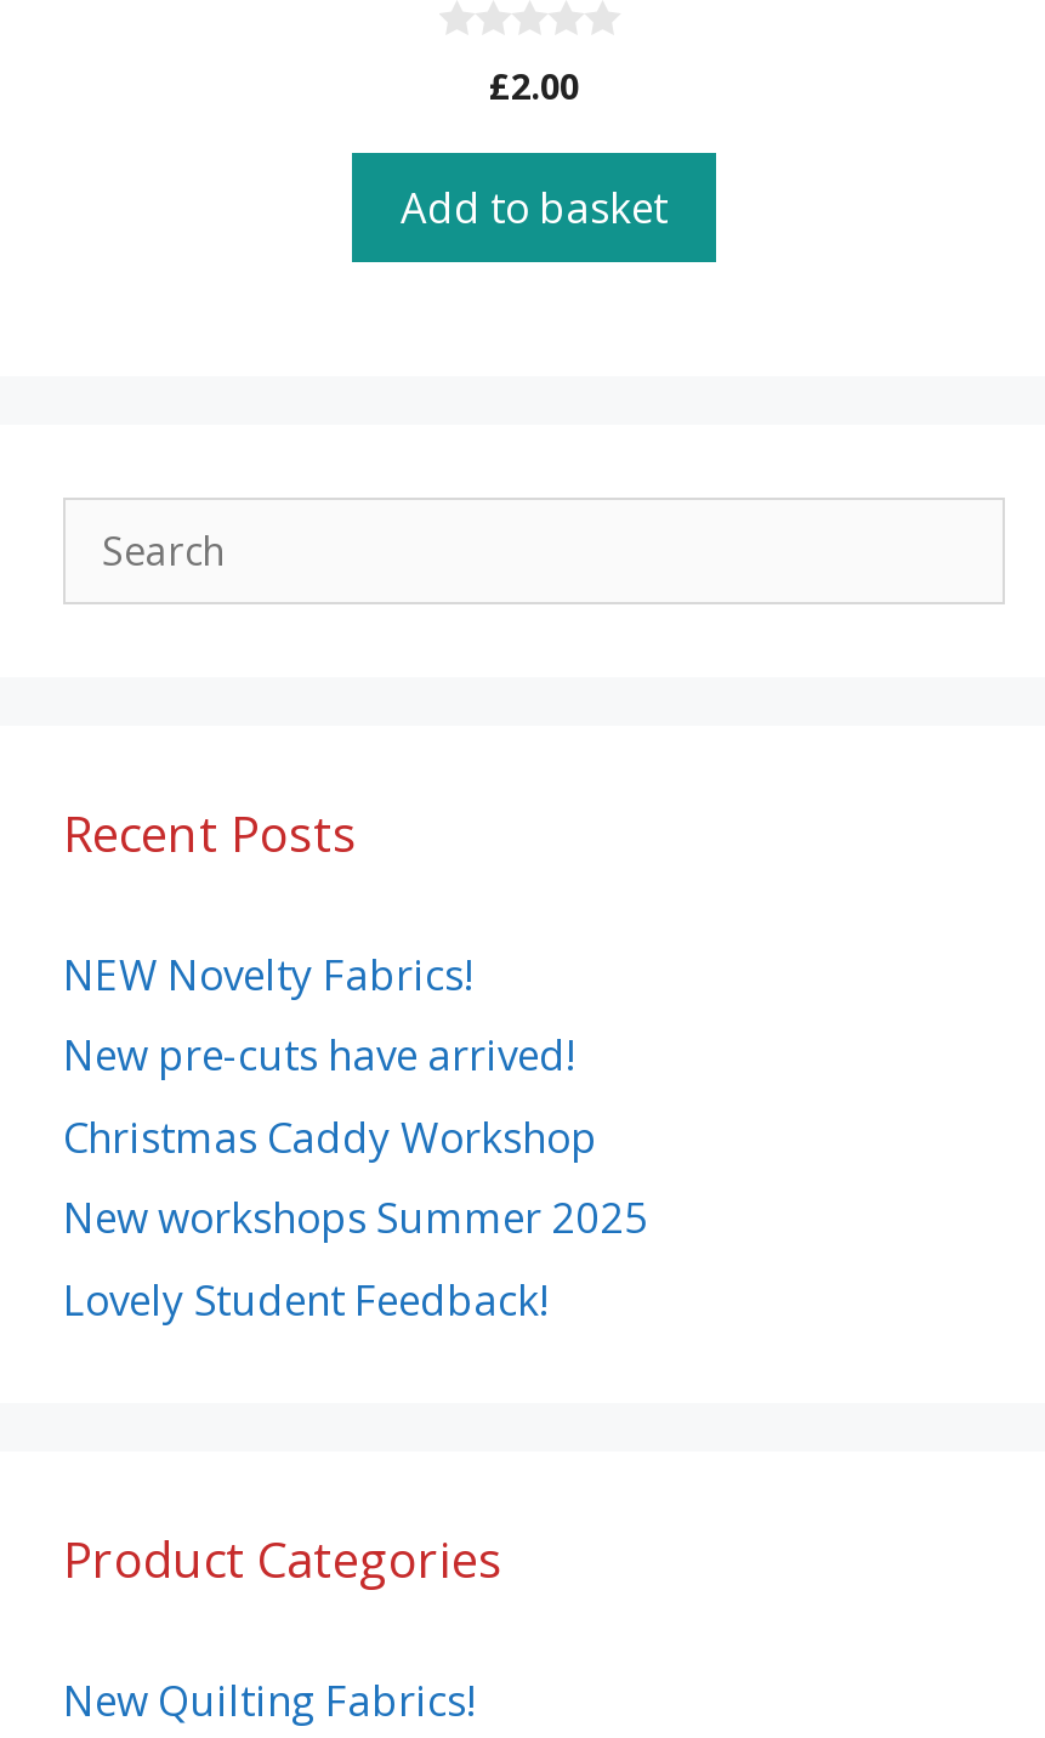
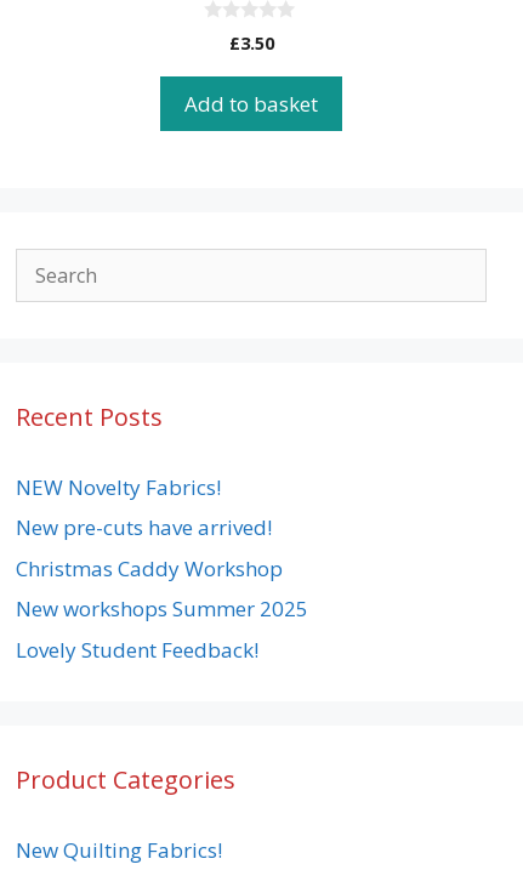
- £2.00
+ £3.50
